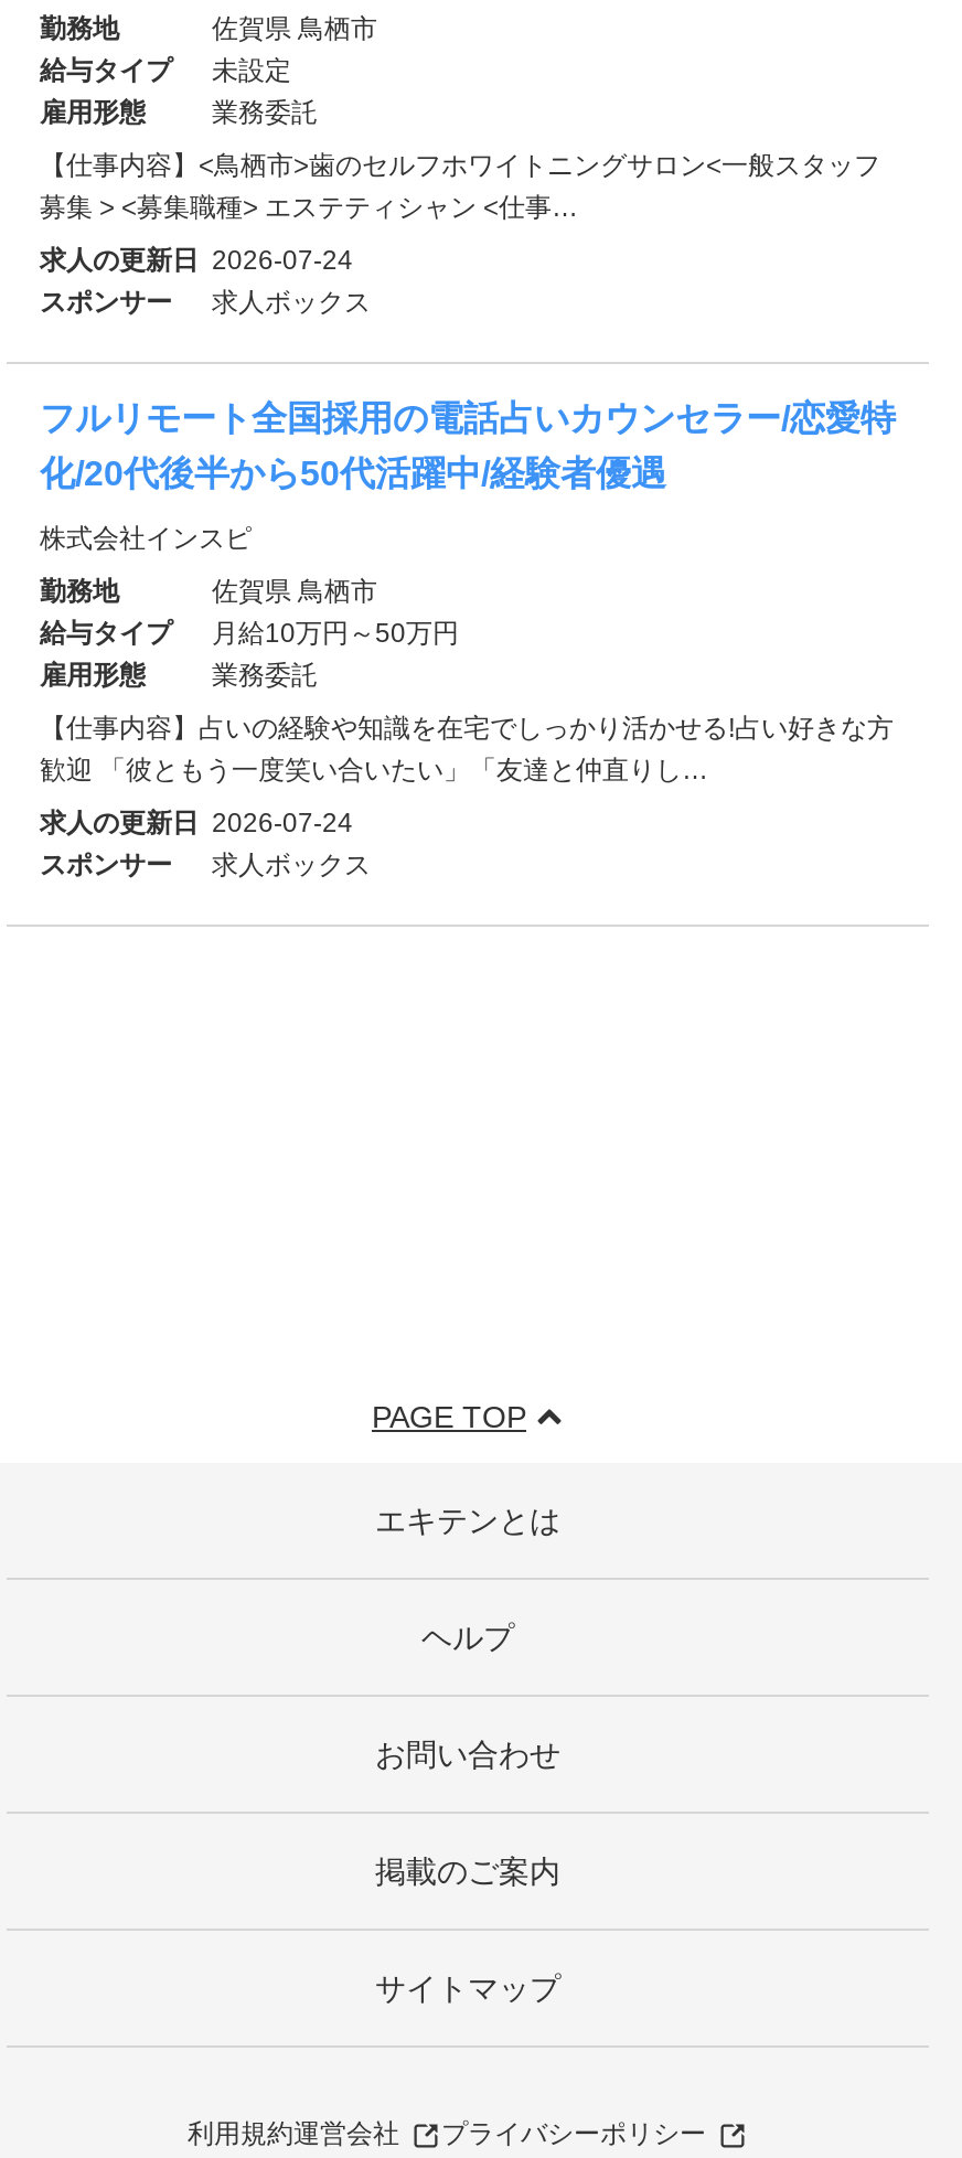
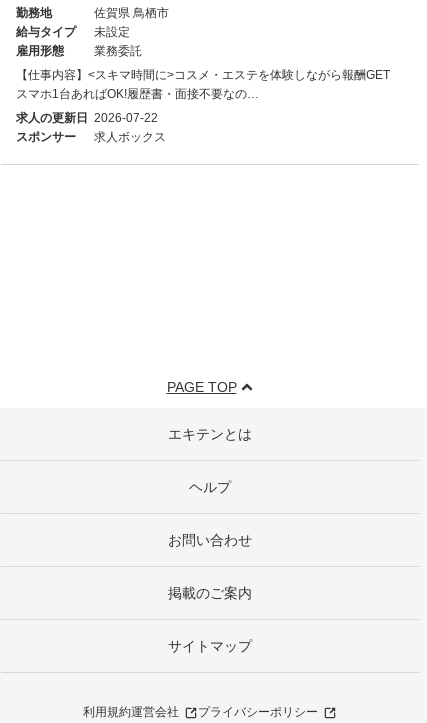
- 【仕事内容】<鳥栖市>歯のセルフホワイトニングサロン<一般スタッフ
- 募集 > <募集職種> エステティシャン <仕事…
- 求人の更新日 2026-07-24
- スポンサー
- 求人ボックス
- フルリモート全国採用の電話占いカウンセラー/恋愛特
- 化/20代後半から50代活躍中/経験者優遇
- 株式会社インスピ
- 勤務地
- 佐賀県 鳥栖市
- 給与タイプ
- 月給10万円～50万円
- 雇用形態
- 業務委託
- 【仕事内容】占いの経験や知識を在宅でしっかり活かせる!占い好きな方
- 歓迎 「彼ともう一度笑い合いたい」「友達と仲直りし…
- 求人の更新日 2026-07-24
+ 【仕事内容】<スキマ時間に>コスメ・エステを体験しながら報酬GET
+ スマホ1台あればOK!履歴書・面接不要なの…
+ 求人の更新日 2026-07-22
